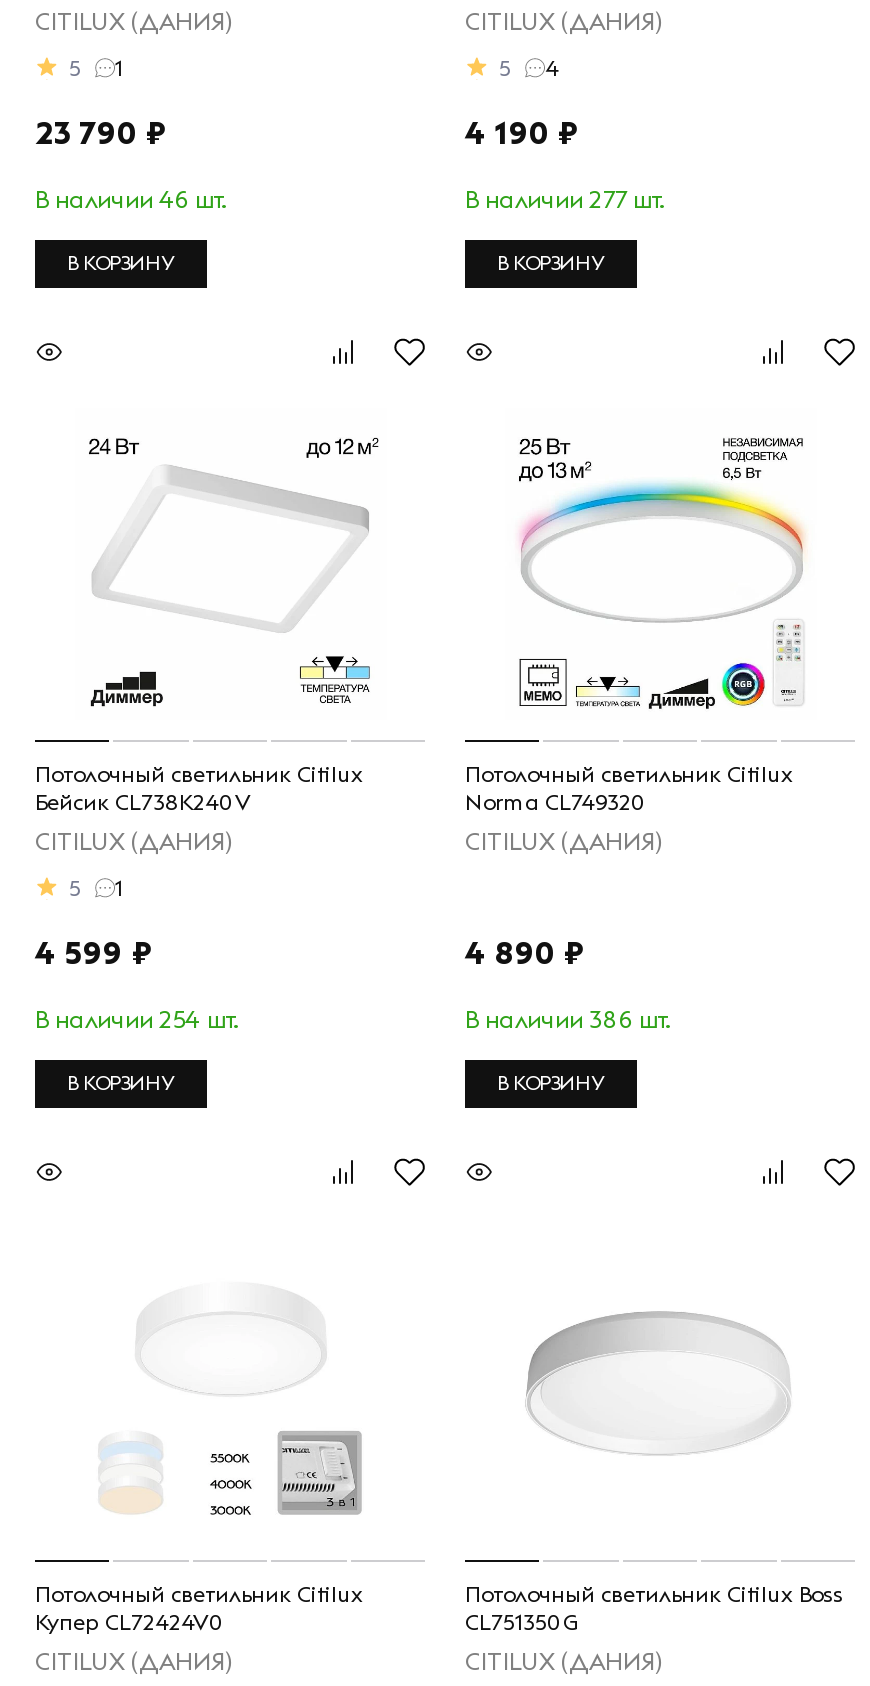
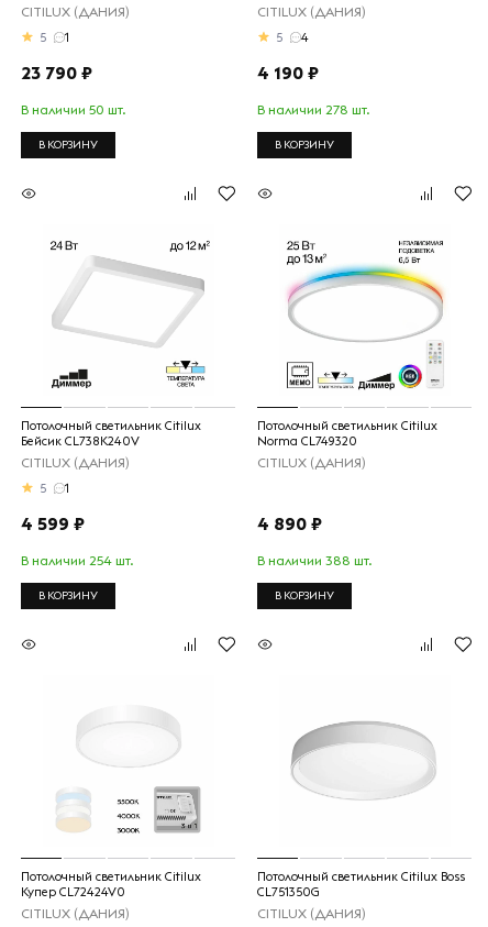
- В наличии 46 шт.
+ В наличии 50 шт.

- В наличии 277 шт.
+ В наличии 278 шт.

- В наличии 386 шт.
+ В наличии 388 шт.
